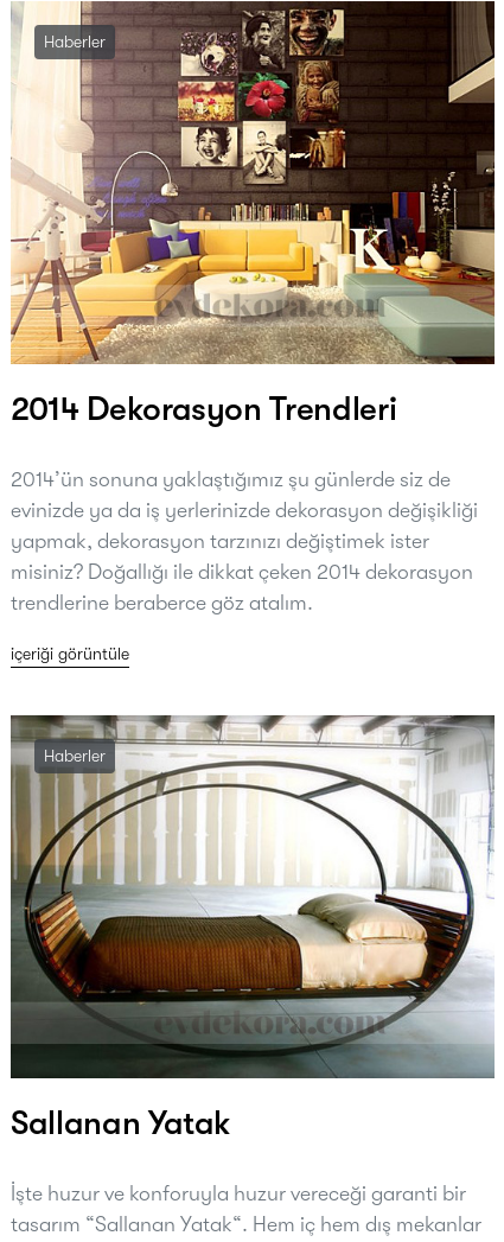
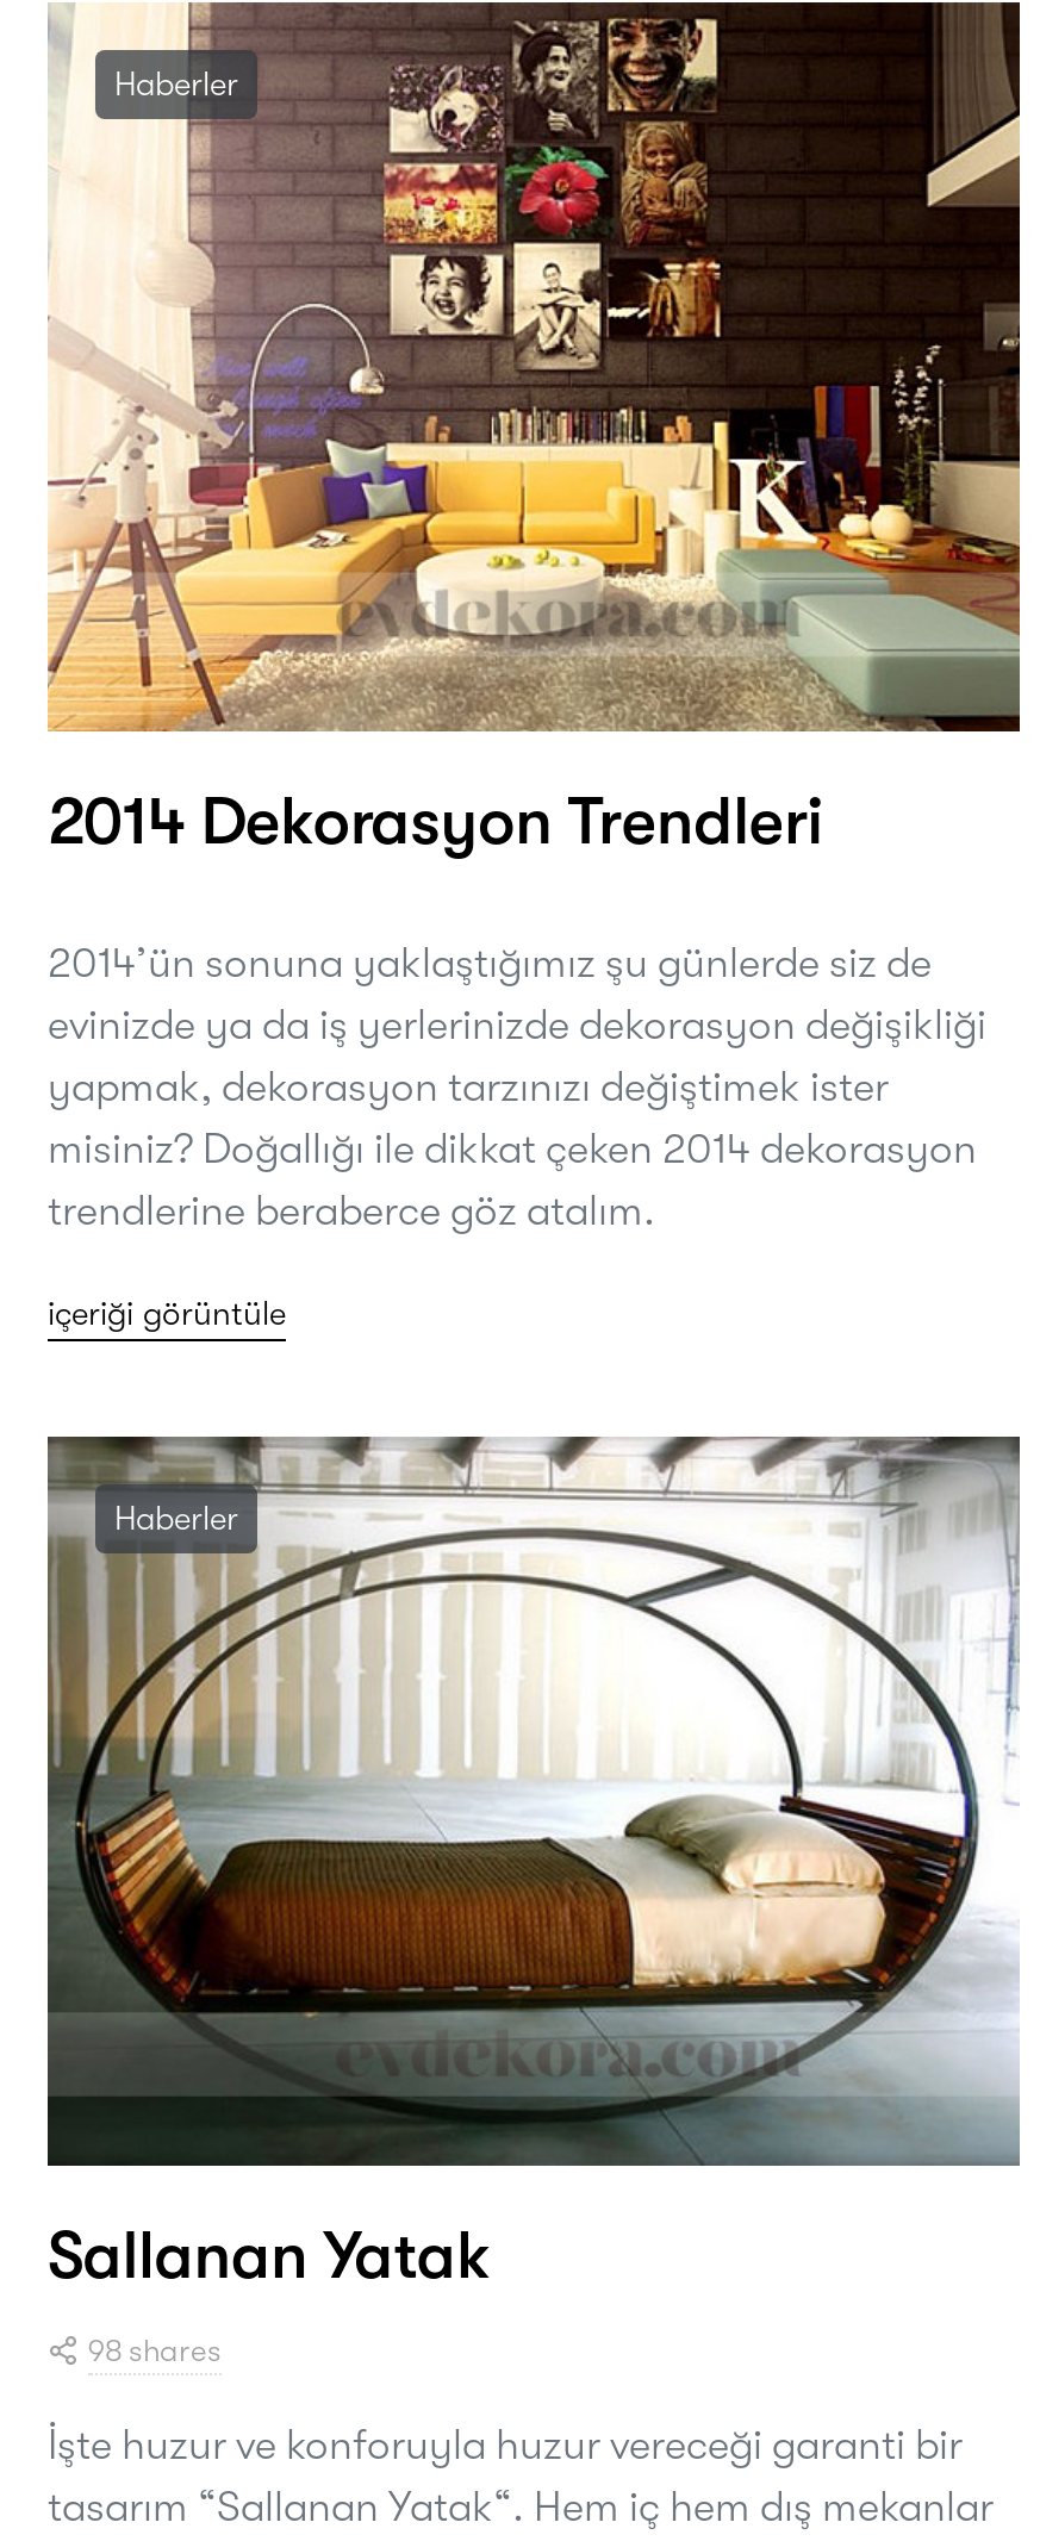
+ 98 shares
